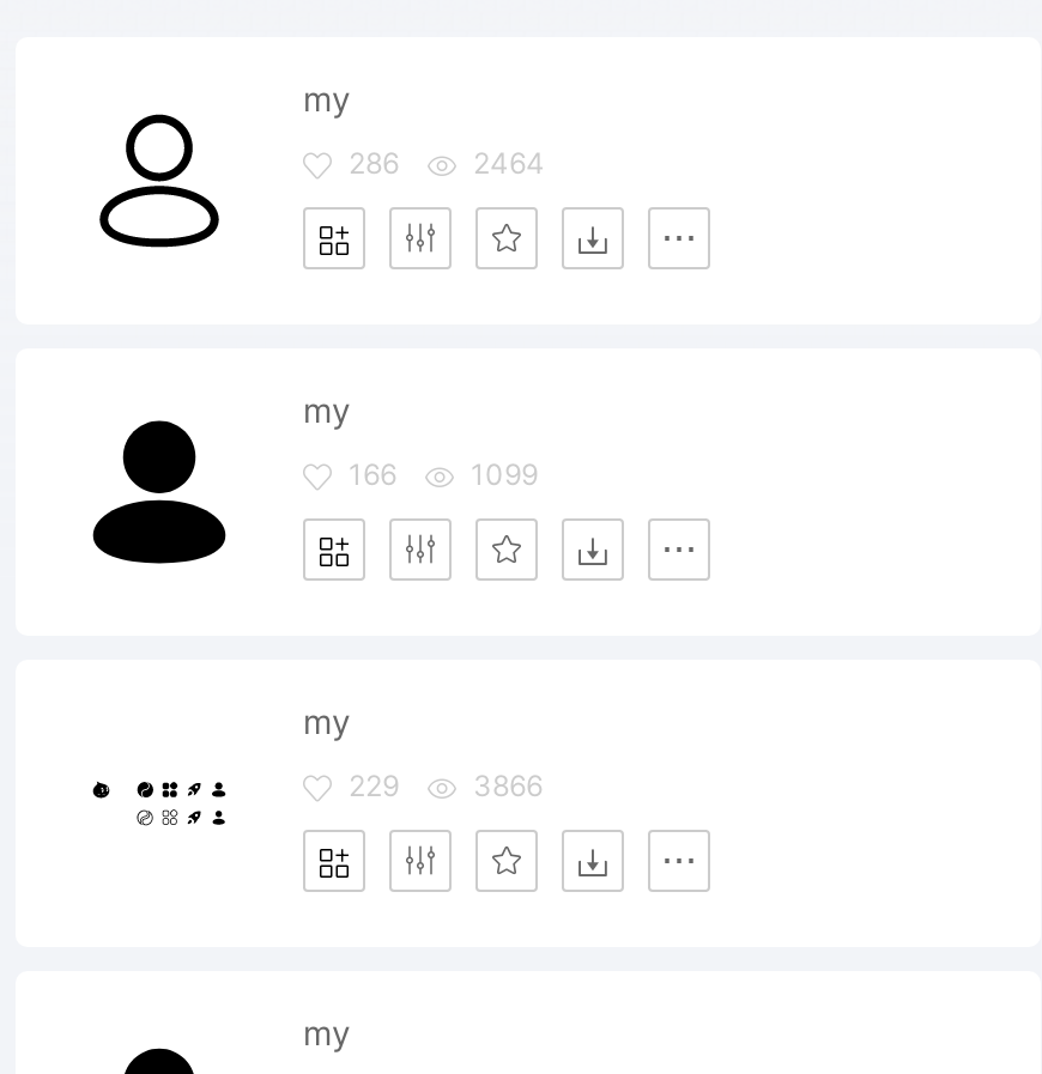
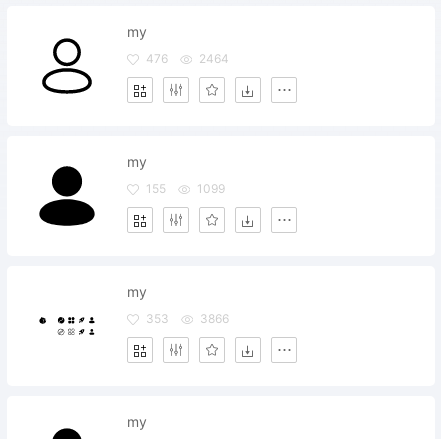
- 286
+ 476

- 166
+ 155

- 229
+ 353
